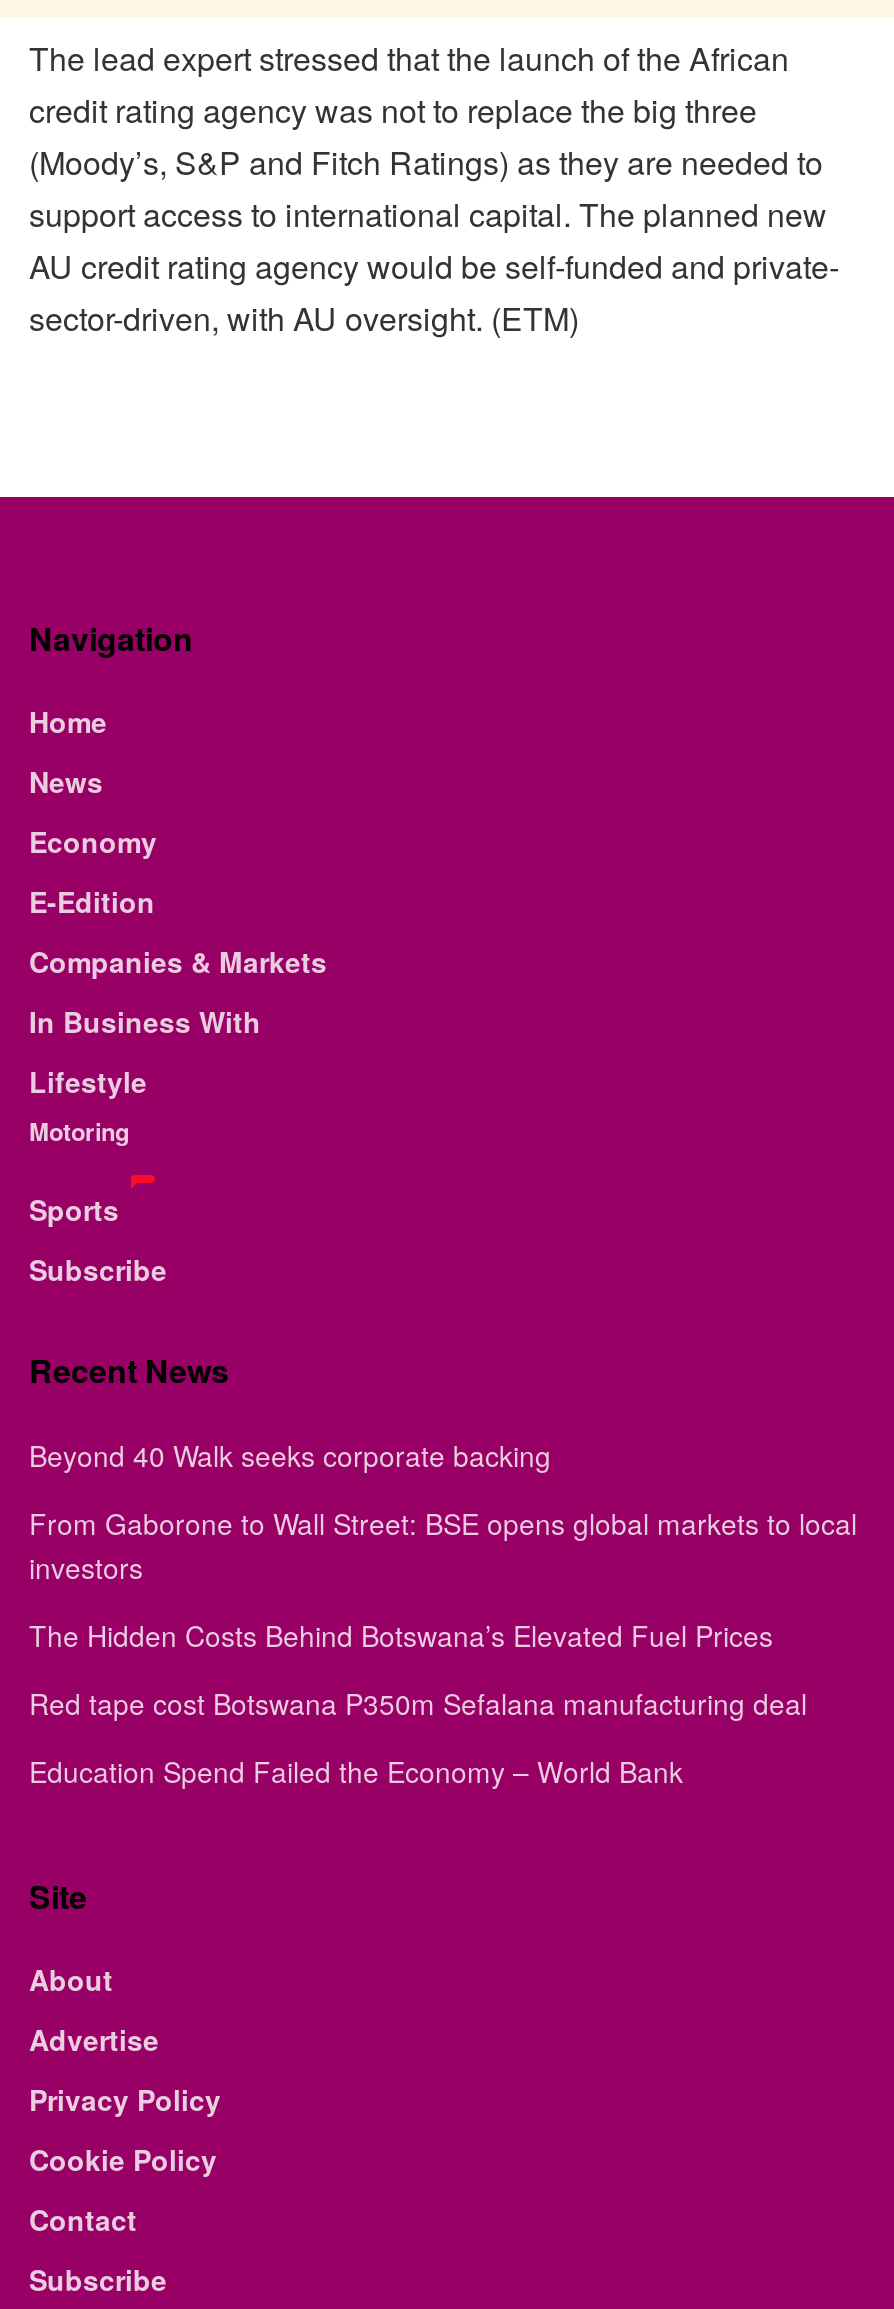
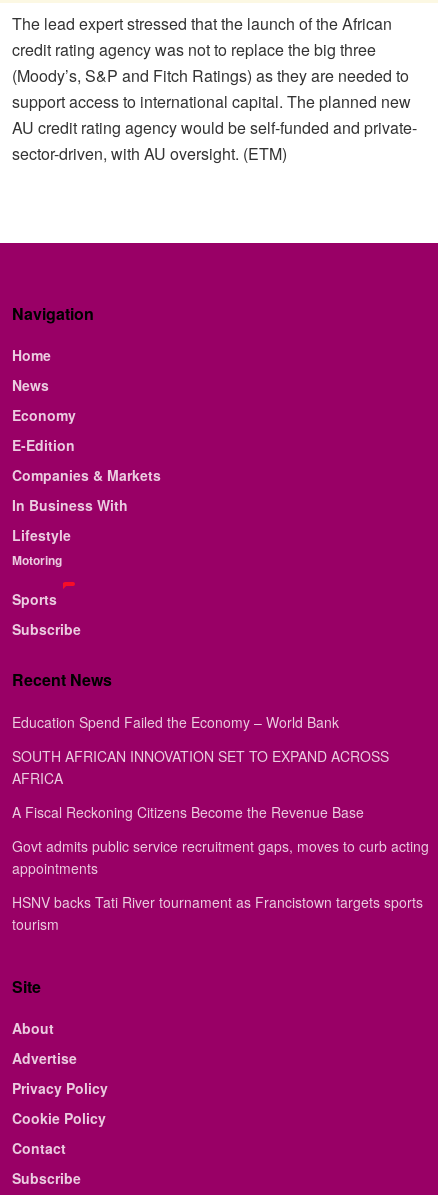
- Beyond 40 Walk seeks corporate backing
- From Gaborone to Wall Street: BSE opens global markets to local
- investors
- The Hidden Costs Behind Botswana’s Elevated Fuel Prices
- Red tape cost Botswana P350m Sefalana manufacturing deal

moved up: Education Spend Failed the Economy – World Bank

+ SOUTH AFRICAN INNOVATION SET TO EXPAND ACROSS
+ AFRICA
+ A Fiscal Reckoning Citizens Become the Revenue Base
+ Govt admits public service recruitment gaps, moves to curb acting
+ appointments
+ HSNV backs Tati River tournament as Francistown targets sports
+ tourism
